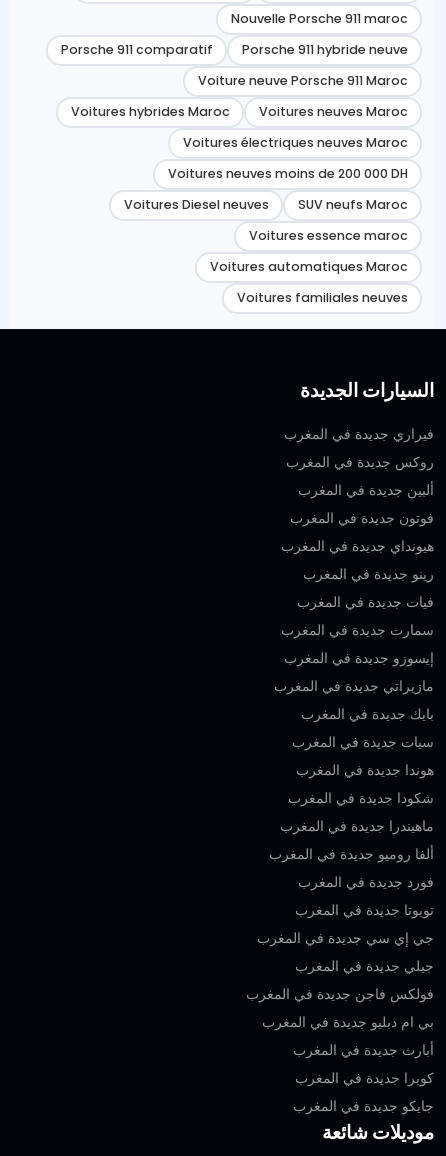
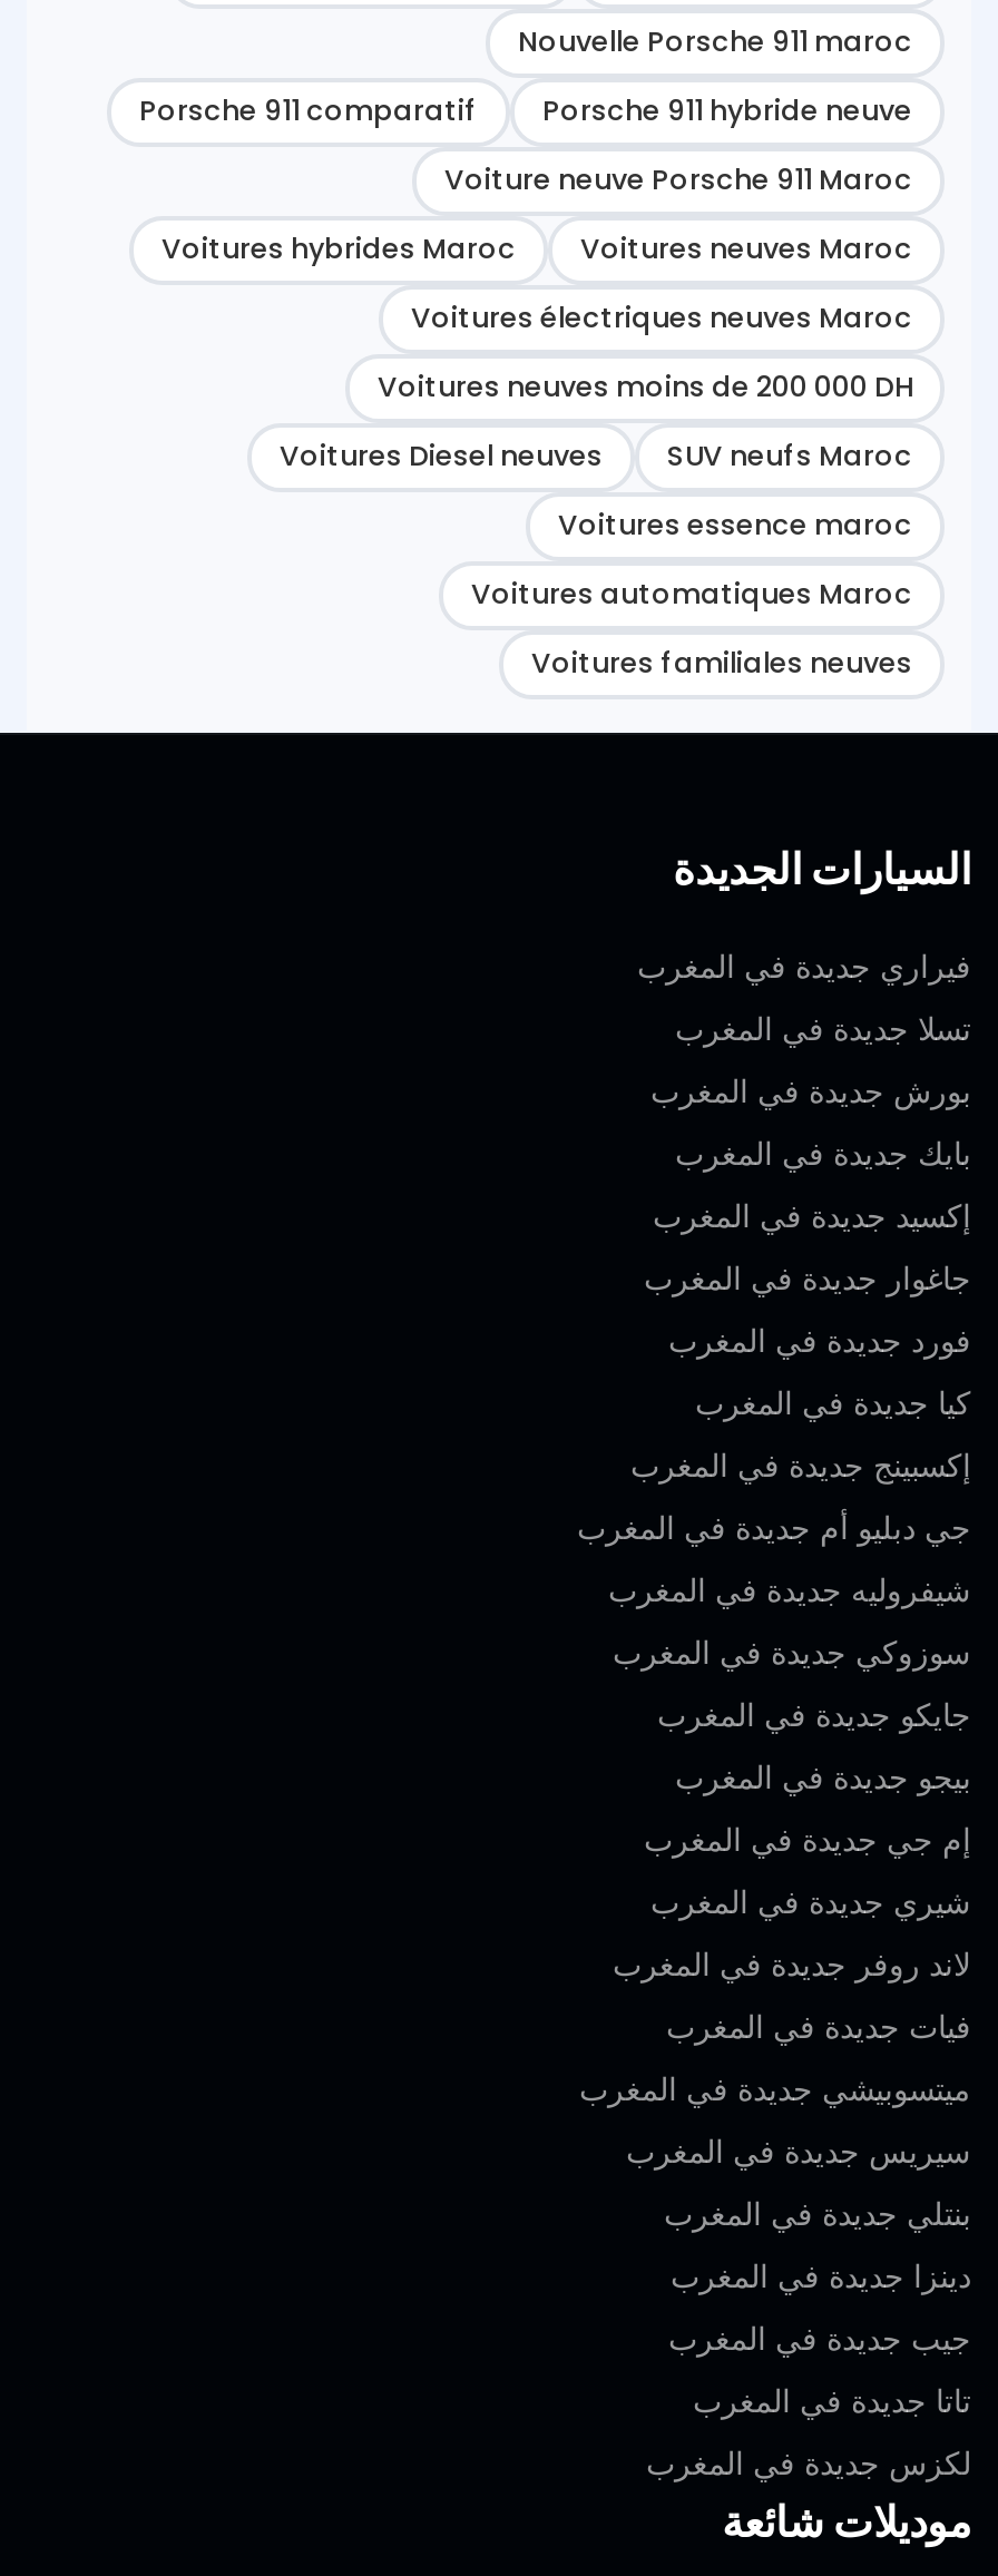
- روكس جديدة في المغرب
- ألبين جديدة في المغرب
- فوتون جديدة في المغرب
- هيونداي جديدة في المغرب
- رينو جديدة في المغرب
+ تسلا جديدة في المغرب
+ بورش جديدة في المغرب
+ إكسيد جديدة في المغرب
+ جاغوار جديدة في المغرب
+ كيا جديدة في المغرب
+ إكسبينج جديدة في المغرب
+ جي دبليو أم جديدة في المغرب
+ شيفروليه جديدة في المغرب
+ سوزوكي جديدة في المغرب
+ بيجو جديدة في المغرب
+ إم جي جديدة في المغرب
+ شيري جديدة في المغرب
+ لاند روفر جديدة في المغرب

moved down: فيات جديدة في المغرب

- سمارت جديدة في المغرب
- إيسوزو جديدة في المغرب
- مازيراتي جديدة في المغرب
- سيات جديدة في المغرب
- هوندا جديدة في المغرب
- شكودا جديدة في المغرب
- ماهيندرا جديدة في المغرب
- ألفا روميو جديدة في المغرب
- تويوتا جديدة في المغرب
- جي إي سي جديدة في المغرب
- جيلي جديدة في المغرب
- فولكس فاجن جديدة في المغرب
- بي ام دبليو جديدة في المغرب
- أبارث جديدة في المغرب
- كوبرا جديدة في المغرب
+ ميتسوبيشي جديدة في المغرب
+ سيريس جديدة في المغرب
+ بنتلي جديدة في المغرب
+ دينزا جديدة في المغرب
+ جيب جديدة في المغرب
+ تاتا جديدة في المغرب
+ لكزس جديدة في المغرب

moved up: بايك جديدة في المغرب

moved up: فورد جديدة في المغرب

moved up: جايكو جديدة في المغرب
